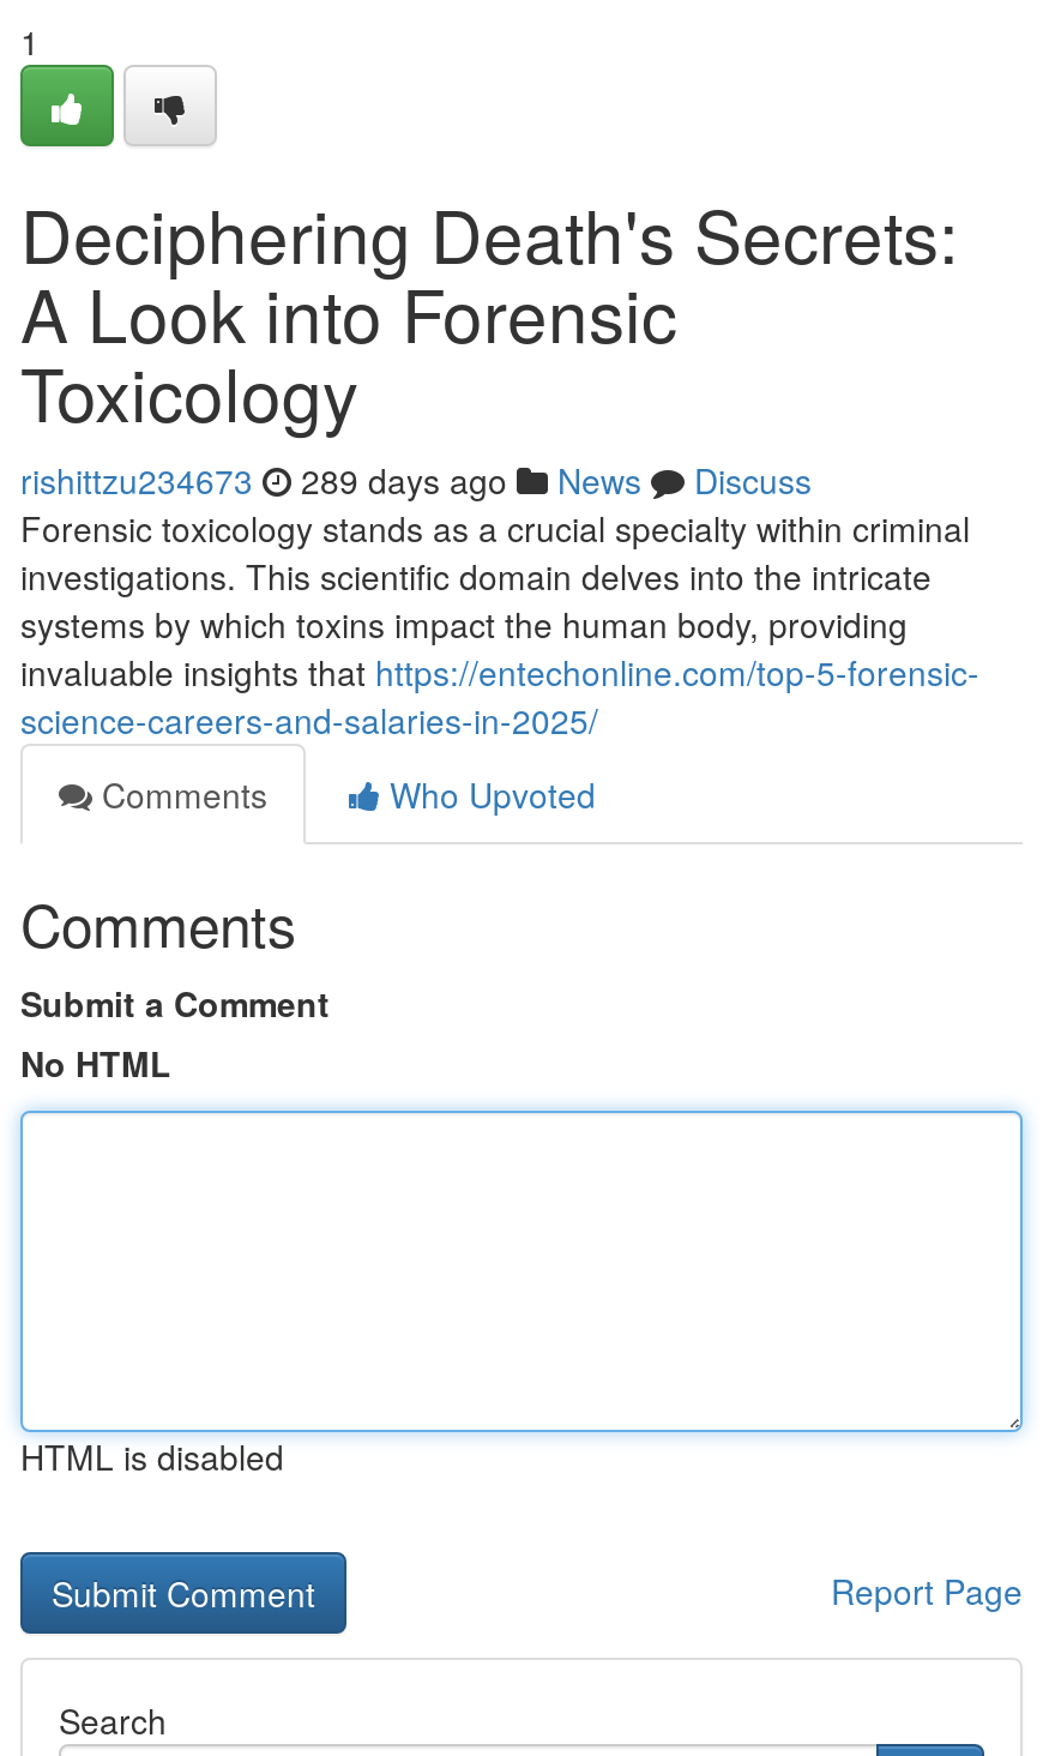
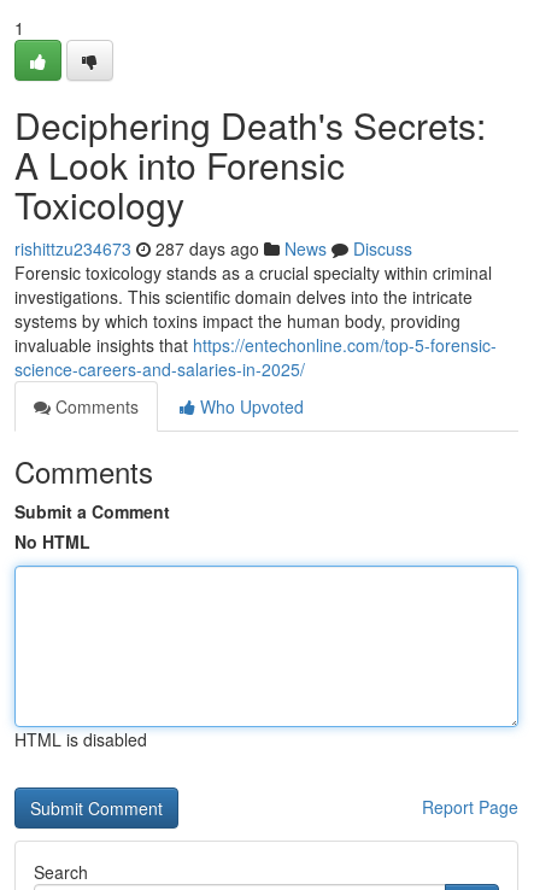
- rishittzu234673 289 days ago News Discuss
+ rishittzu234673 287 days ago News Discuss
